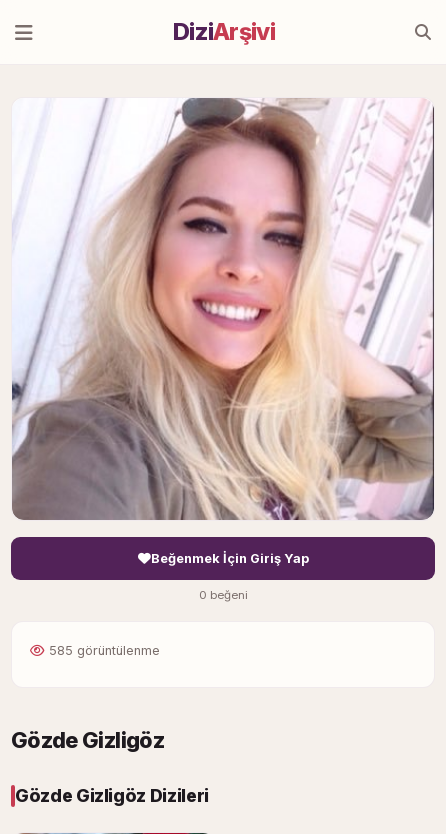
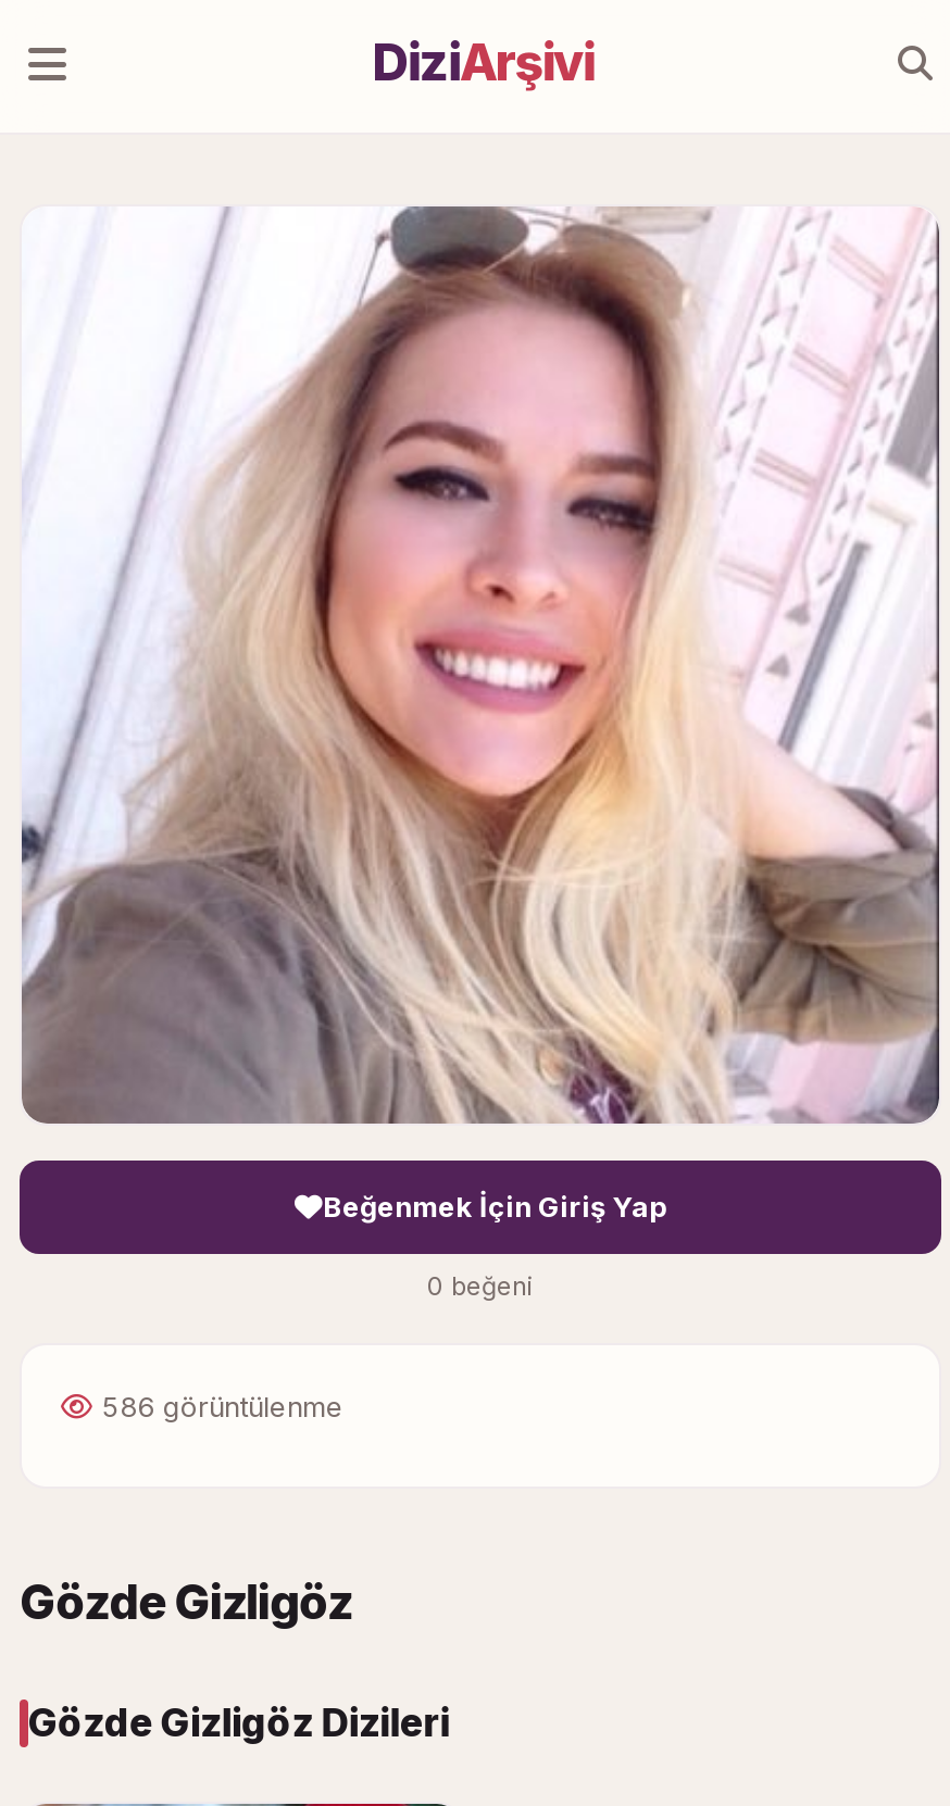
- 585 görüntülenme
+ 586 görüntülenme
